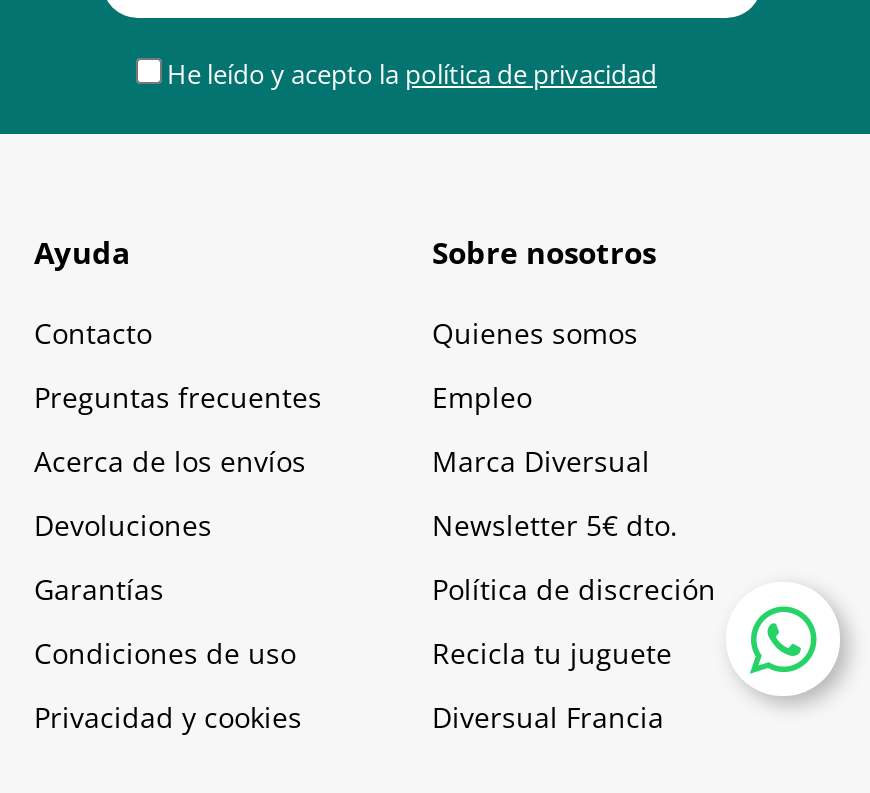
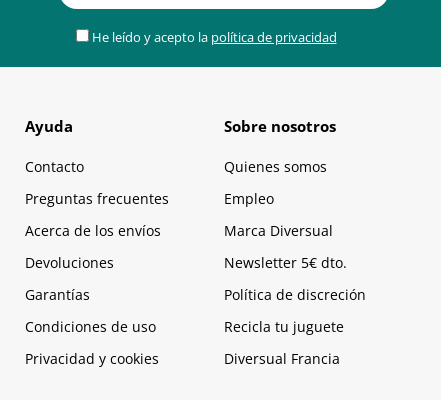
- [image]
